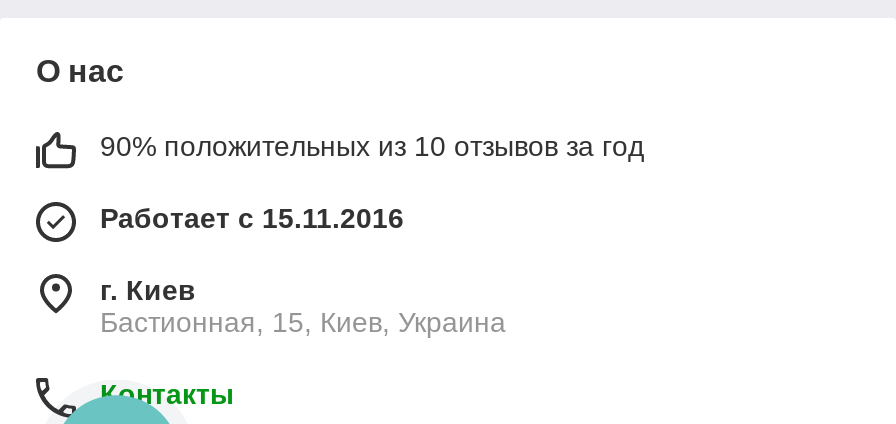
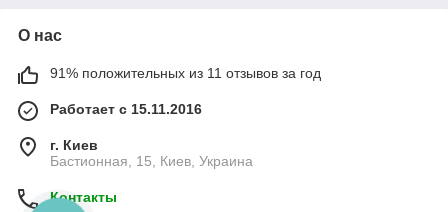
- 90% положительных из 10 отзывов за год
+ 91% положительных из 11 отзывов за год
